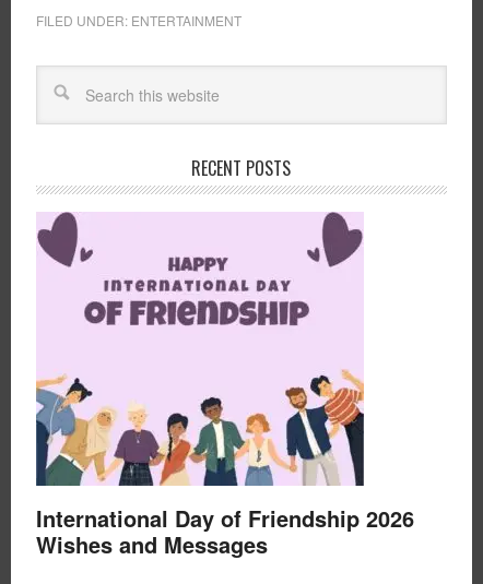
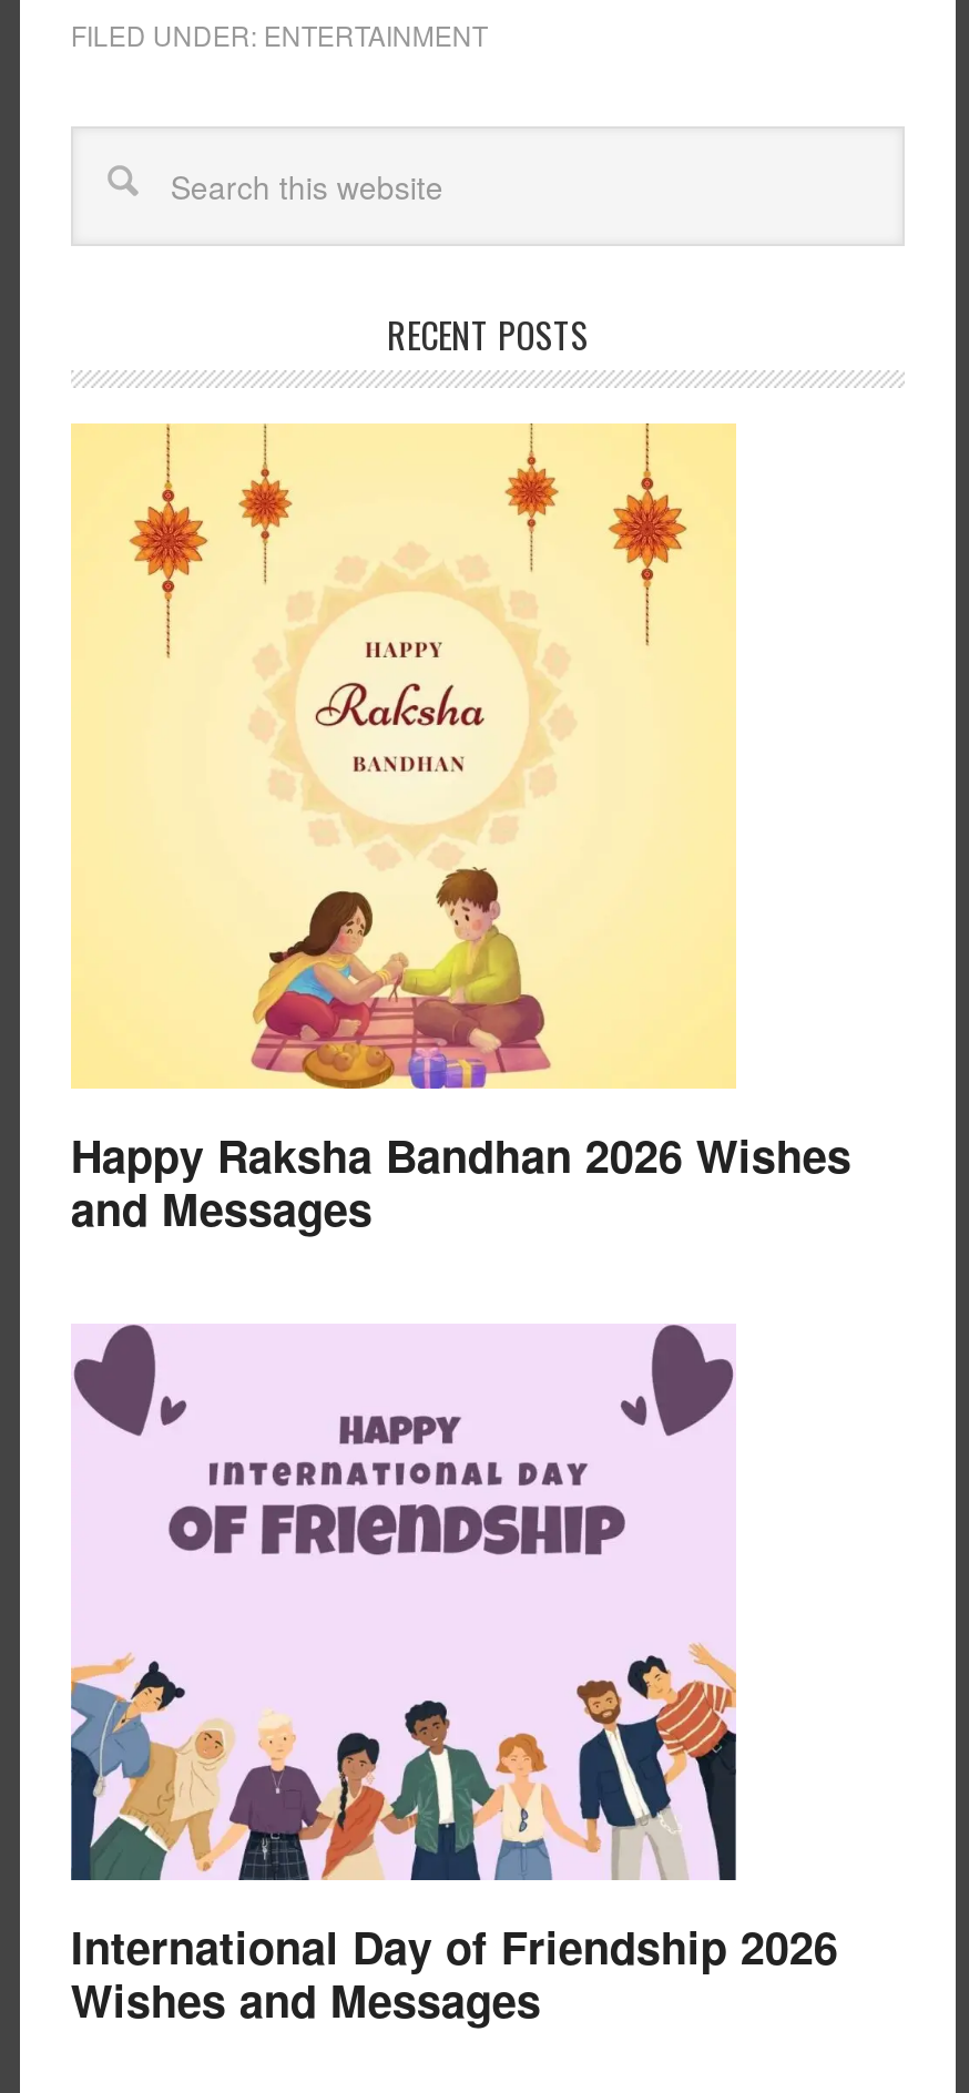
+ [image]
+ Happy Raksha Bandhan 2026 Wishes
+ and Messages
